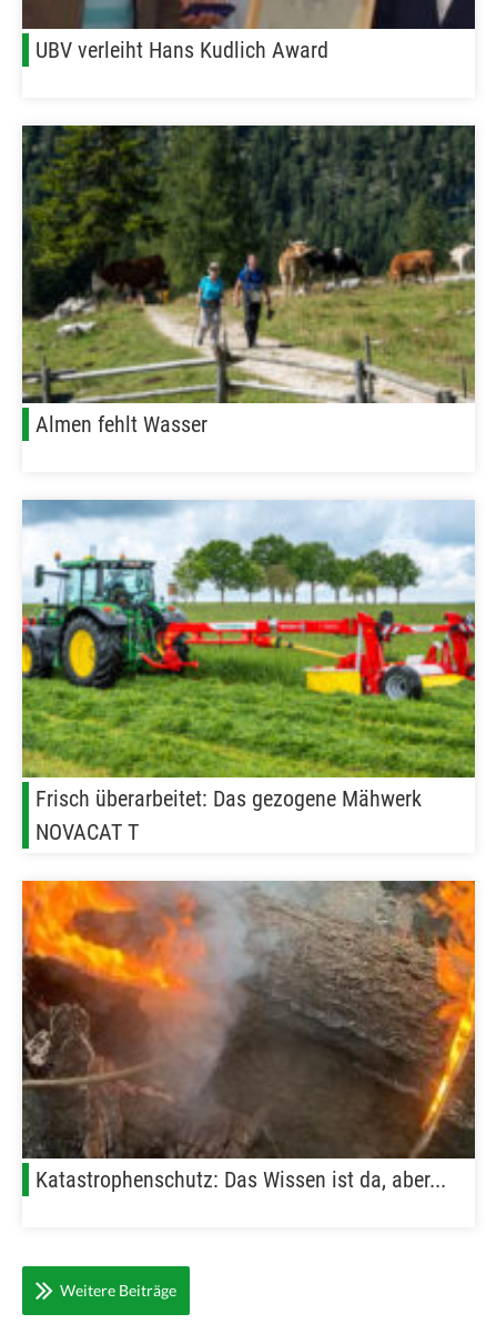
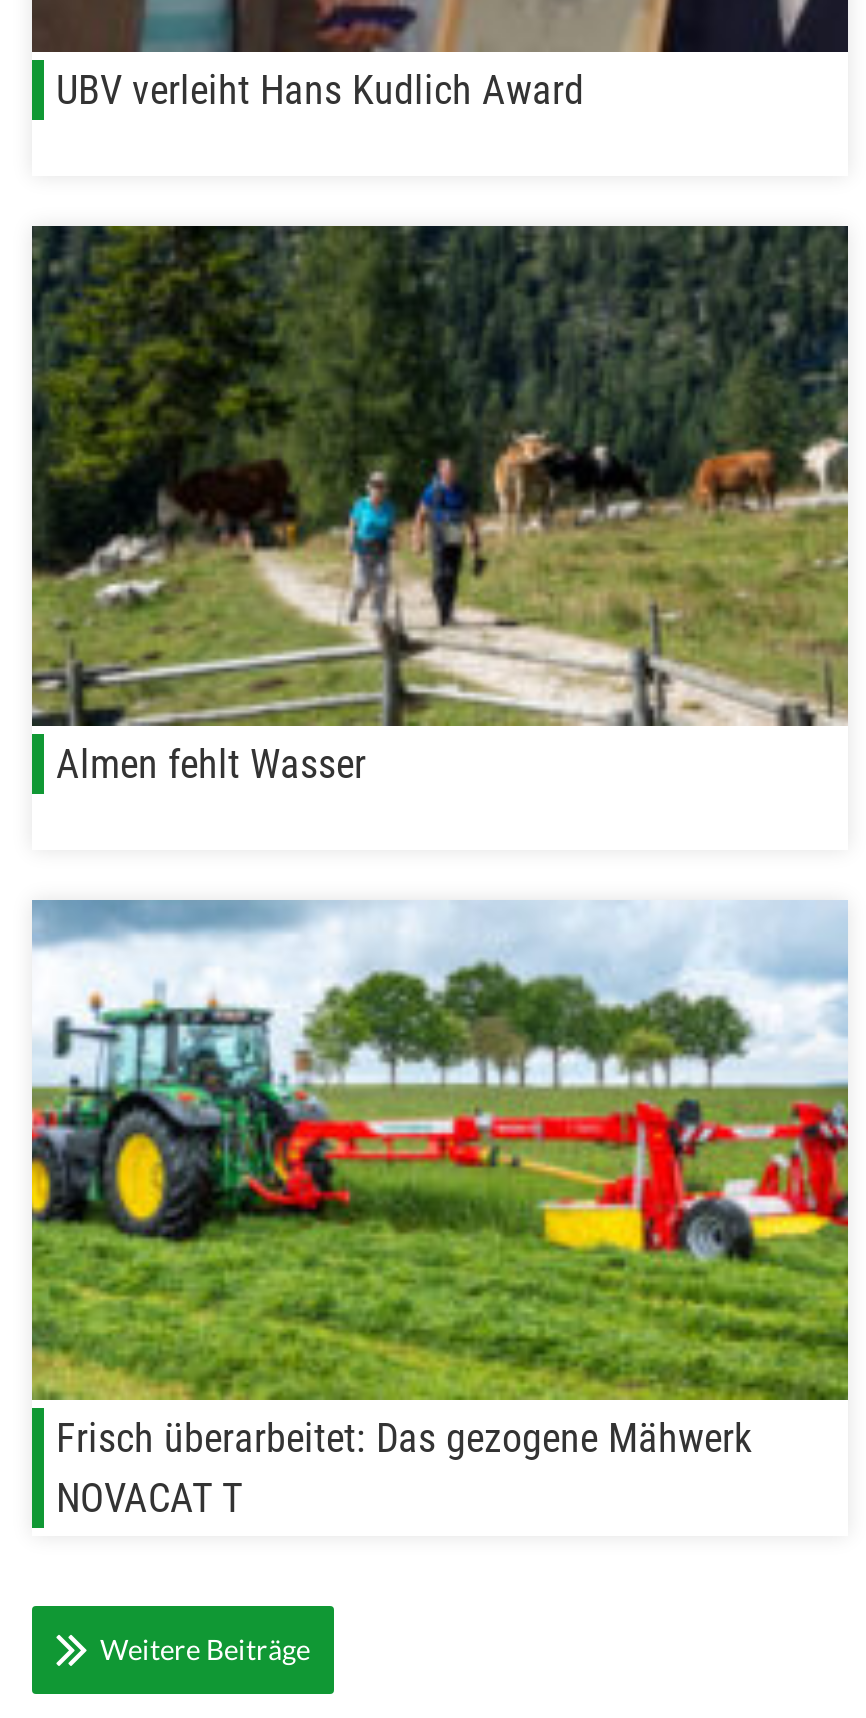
- [image]
- Katastrophenschutz: Das Wissen ist da, aber...
